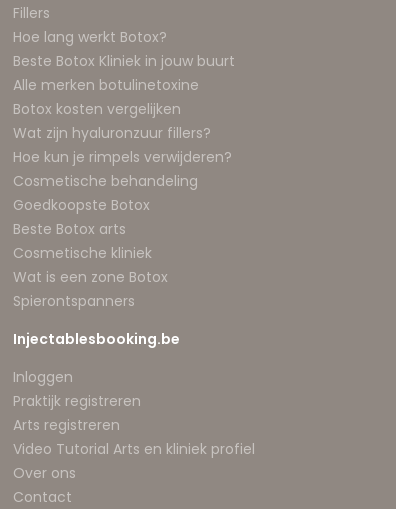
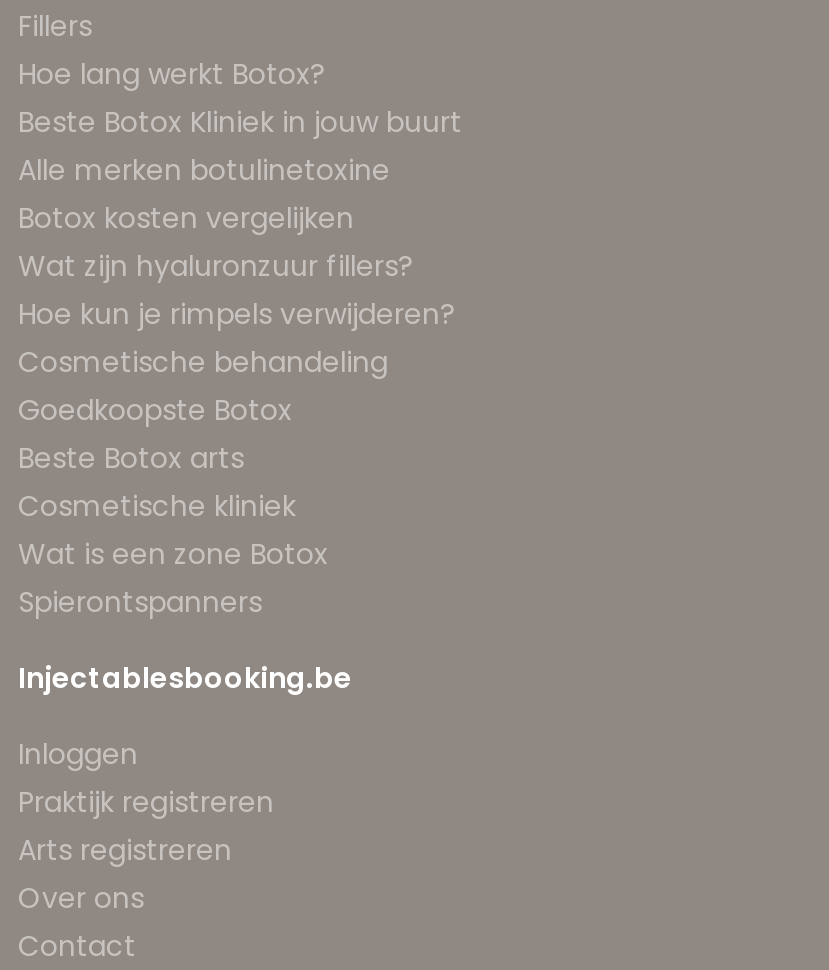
- Video Tutorial Arts en kliniek profiel
